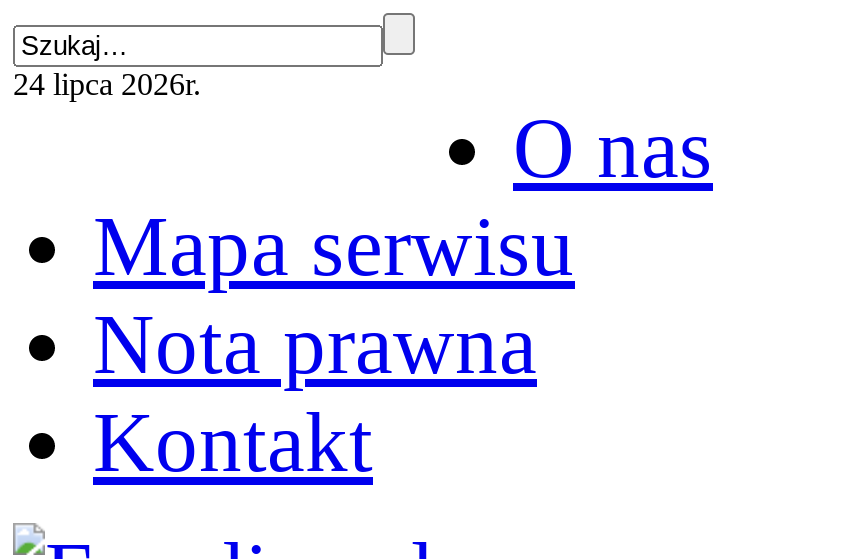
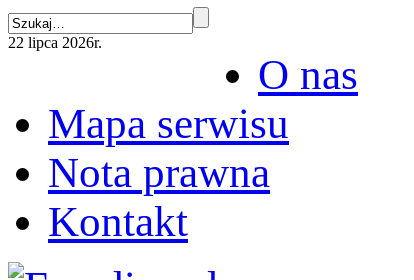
- 24 lipca 2026r.
+ 22 lipca 2026r.
